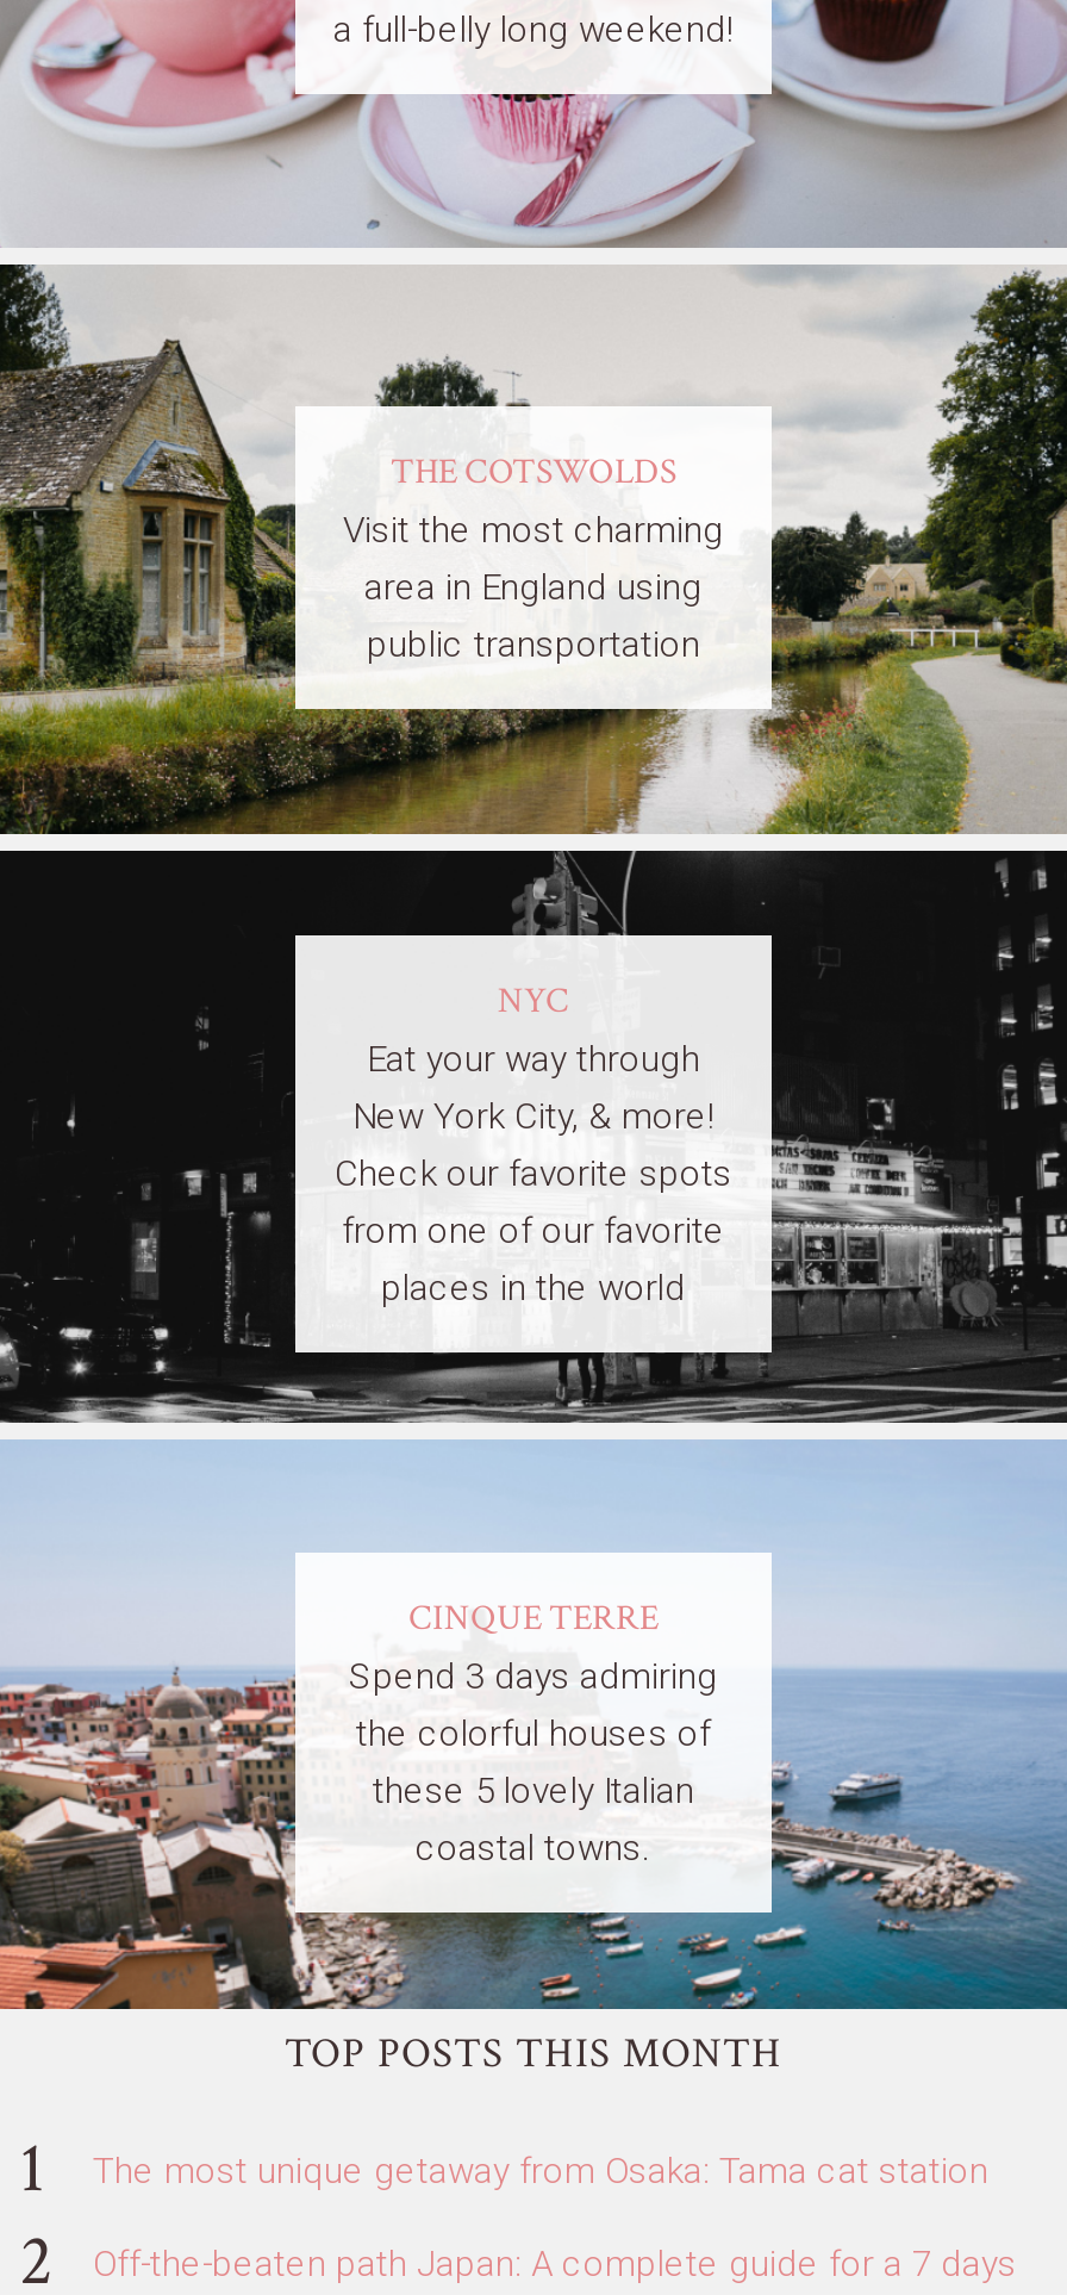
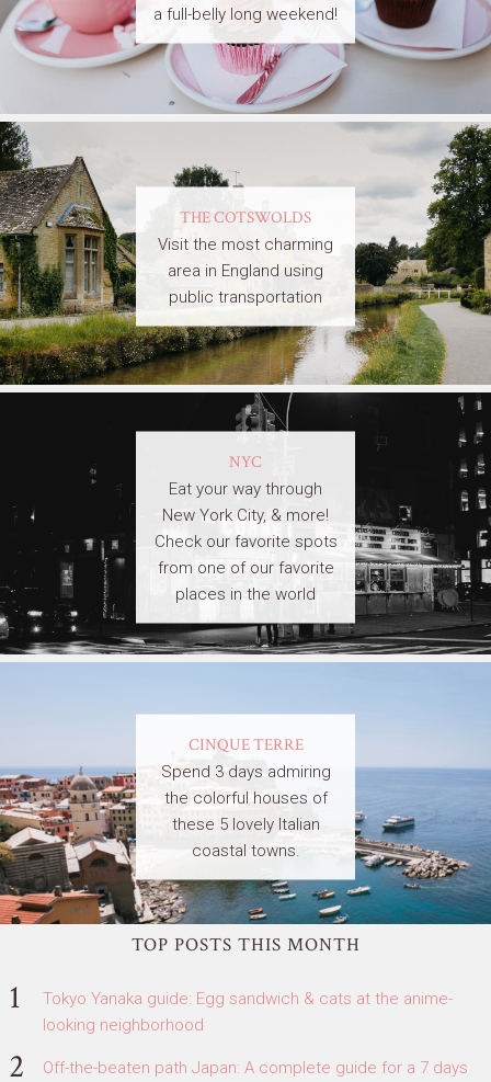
- The most unique getaway from Osaka: Tama cat station
+ Tokyo Yanaka guide: Egg sandwich & cats at the anime-
+ looking neighborhood
